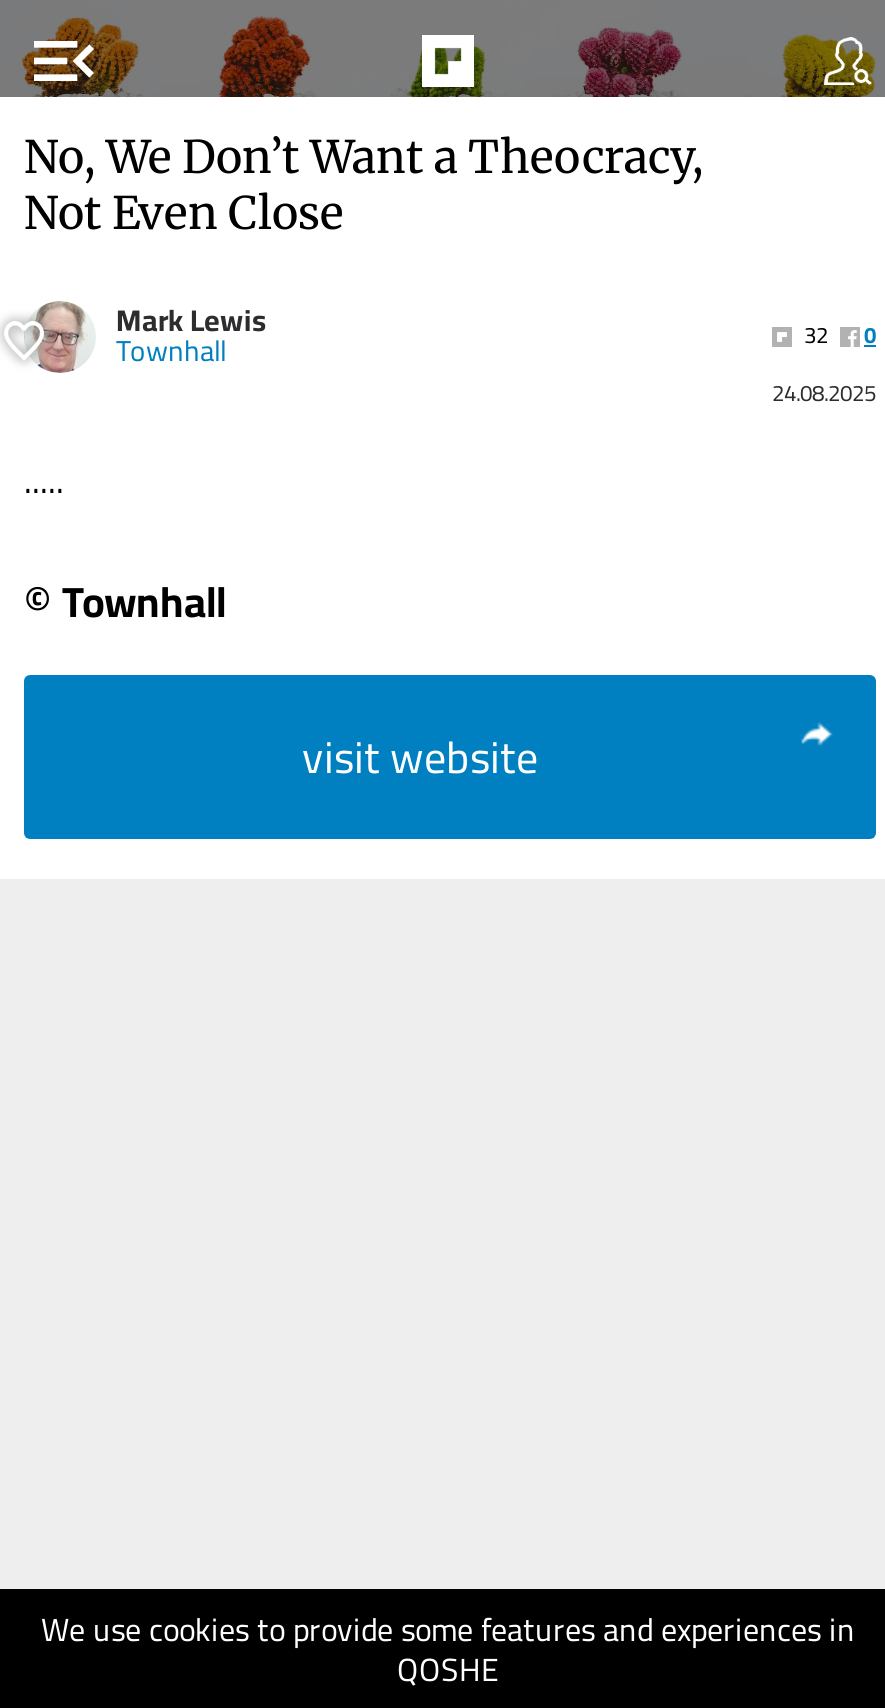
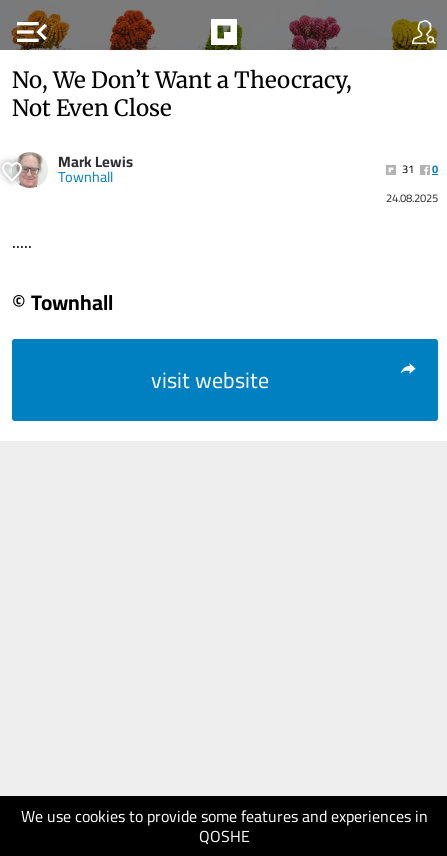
- 32 0
+ 31 0
